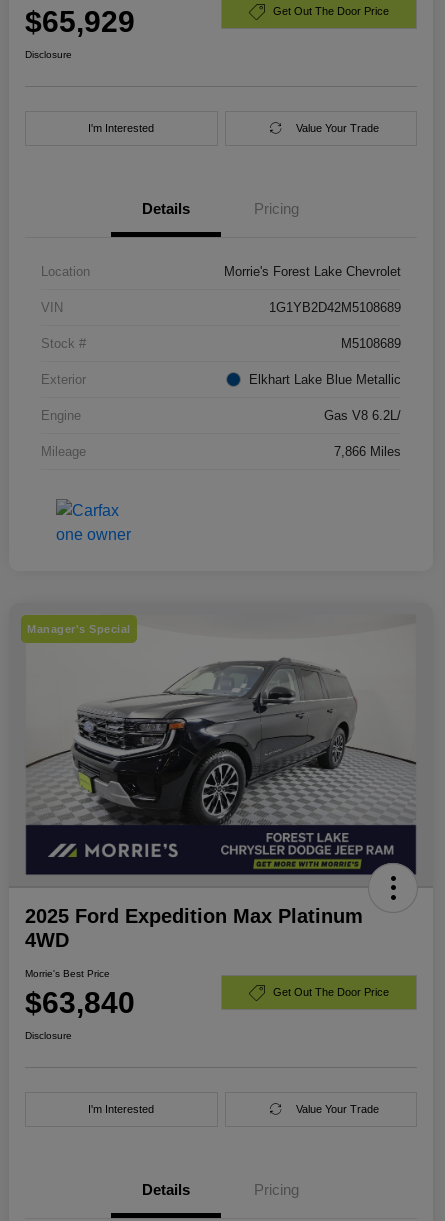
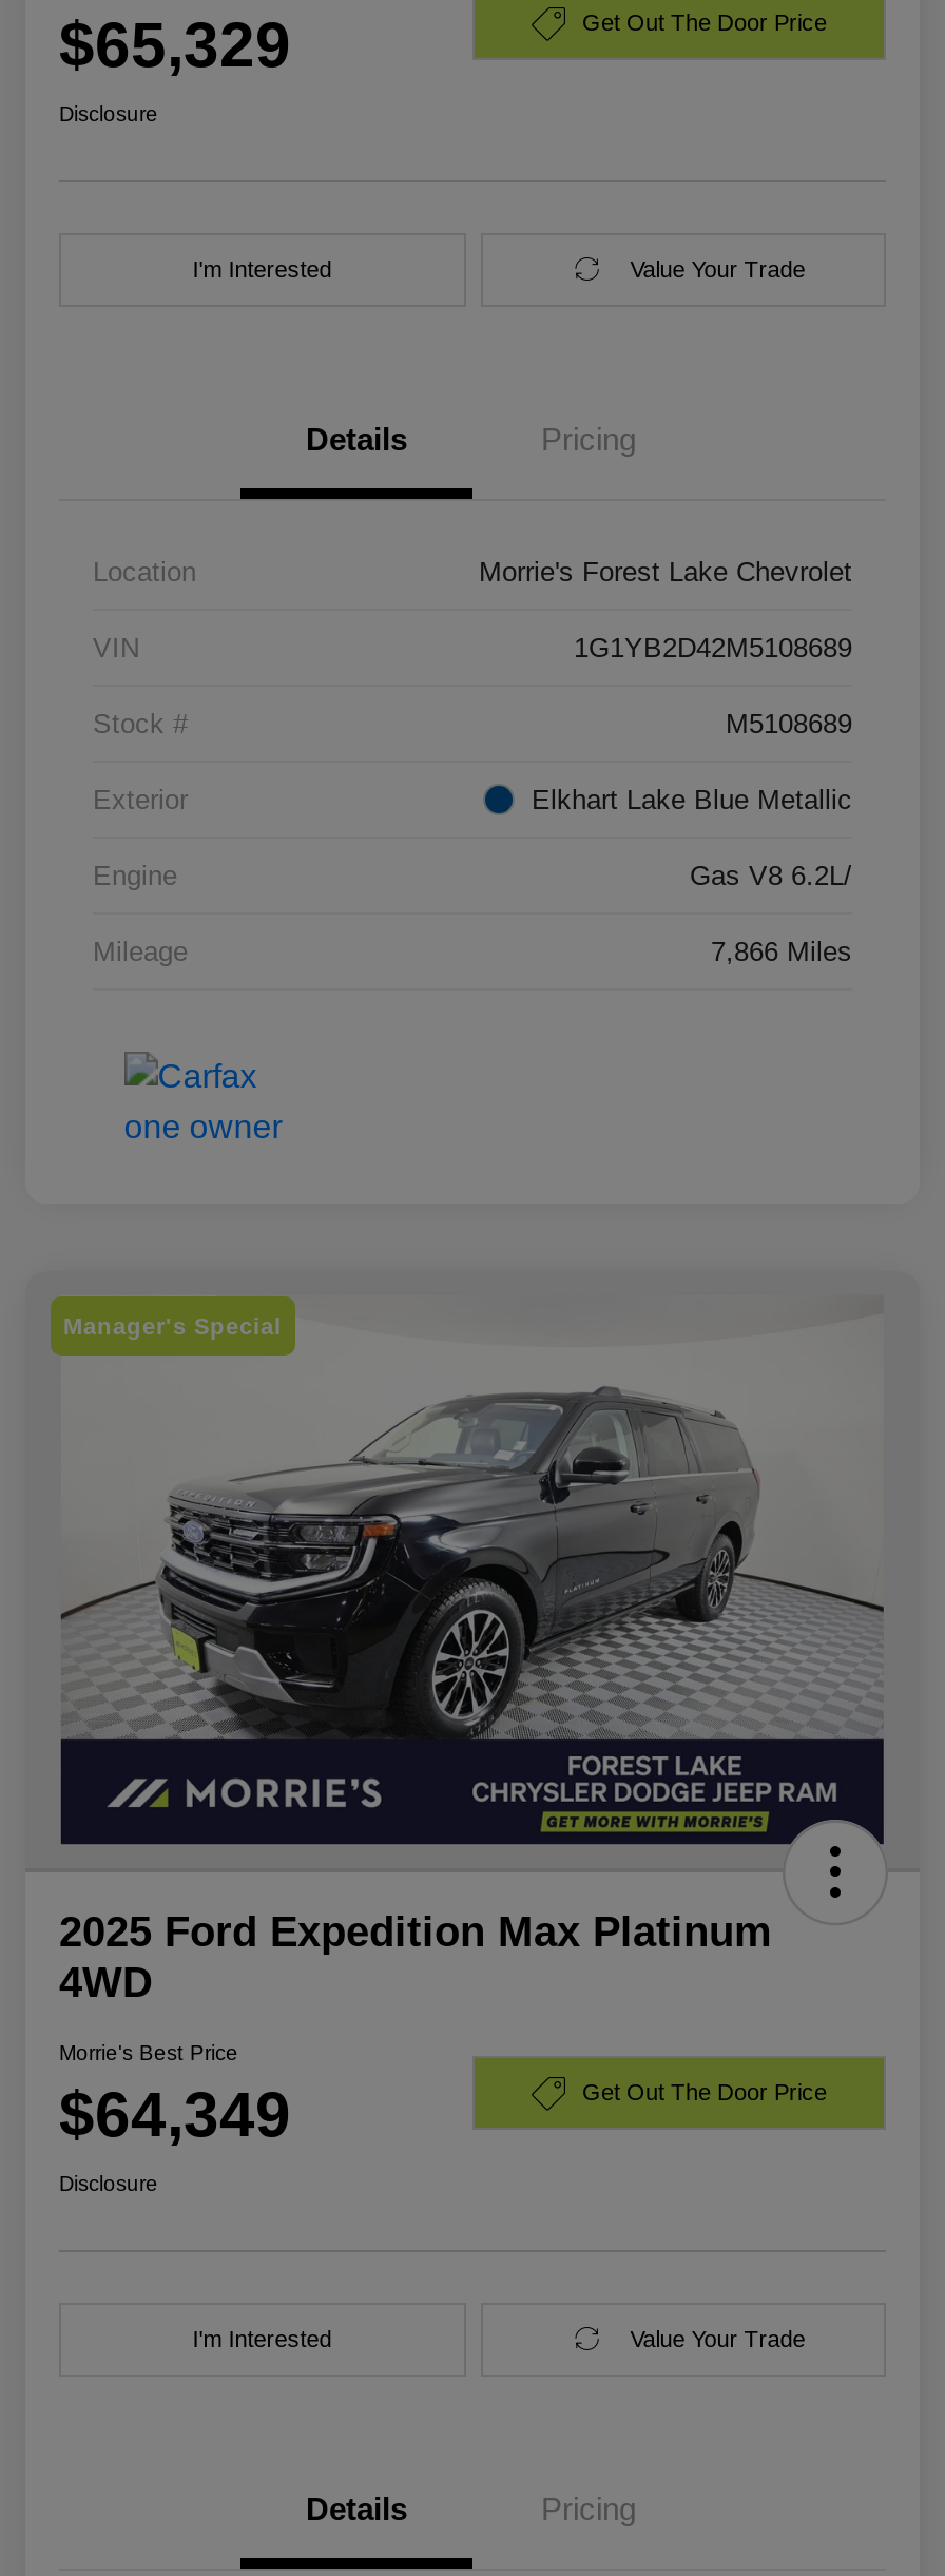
- $65,929
+ $65,329

- $63,840
+ $64,349
